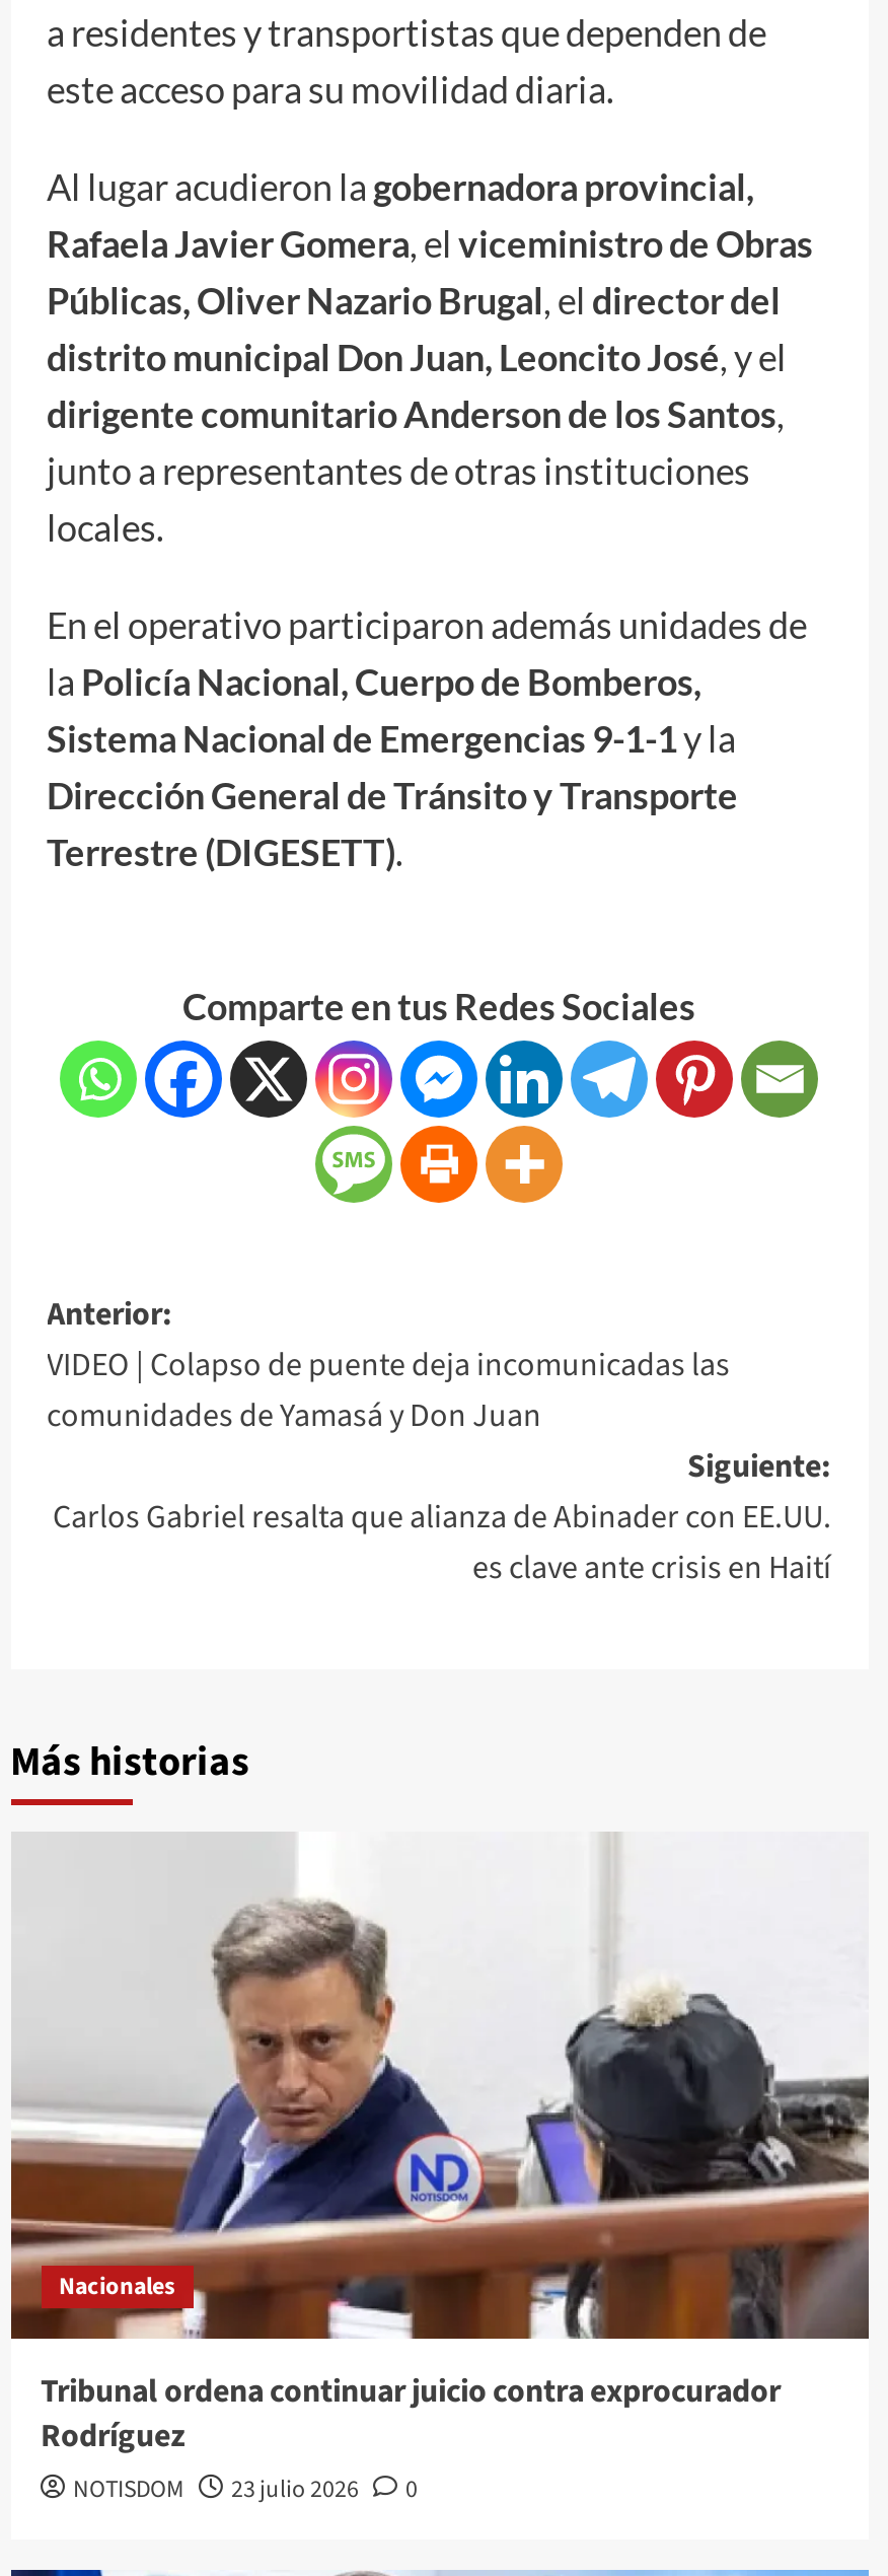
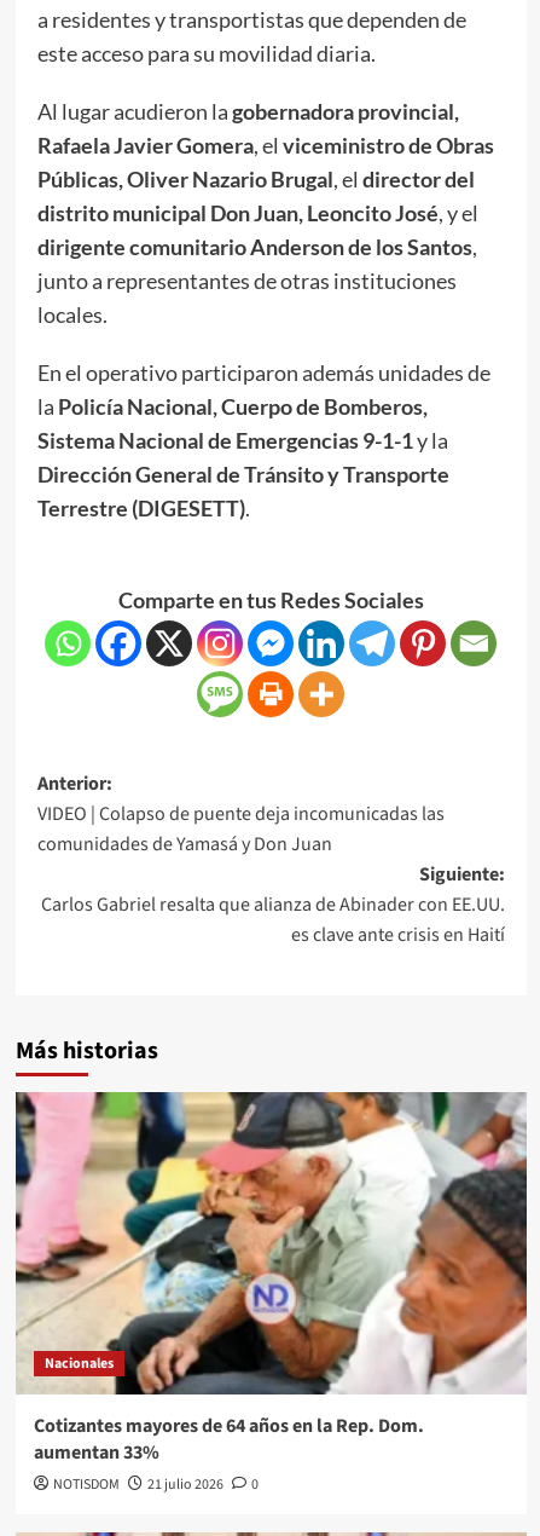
- [image]
- Tribunal ordena continuar juicio contra exprocurador
- Rodríguez
+ [image]
+ Cotizantes mayores de 64 años en la Rep. Dom.
+ aumentan 33%

- NOTISDOM 23 julio 2026 0
+ NOTISDOM 21 julio 2026 0
